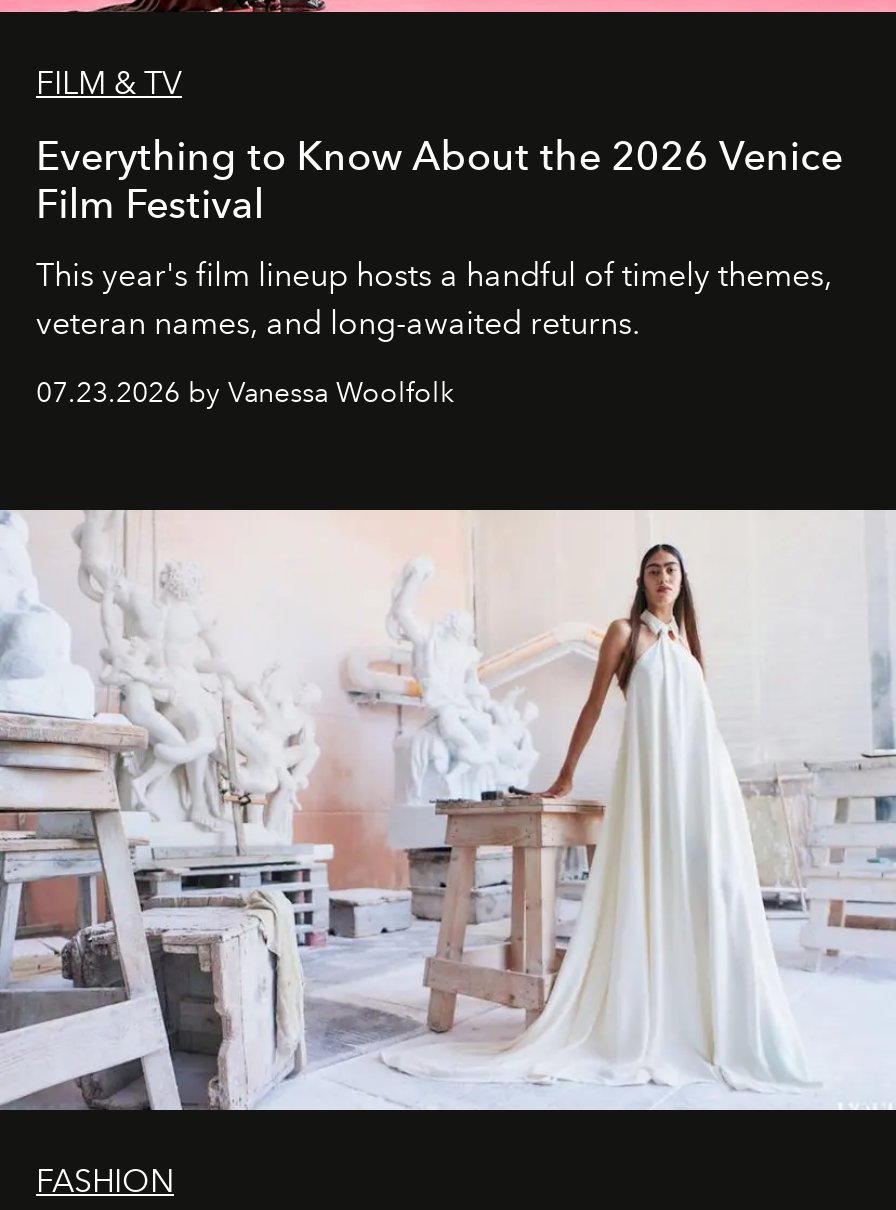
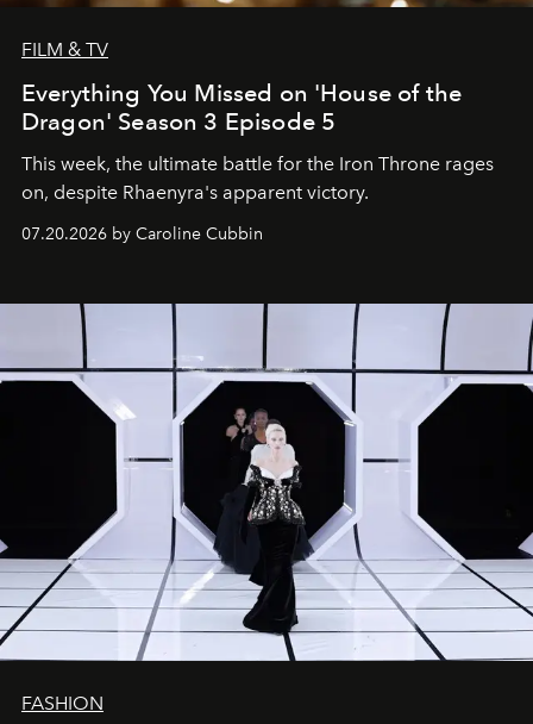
- Everything to Know About the 2026 Venice
- Film Festival
+ Everything You Missed on 'House of the
+ Dragon' Season 3 Episode 5

- This year's film lineup hosts a handful of timely themes,
- veteran names, and long-awaited returns.
+ This week, the ultimate battle for the Iron Throne rages
+ on, despite Rhaenyra's apparent victory.

- 07.23.2026 by Vanessa Woolfolk
+ 07.20.2026 by Caroline Cubbin

- [image]
+ [image]
